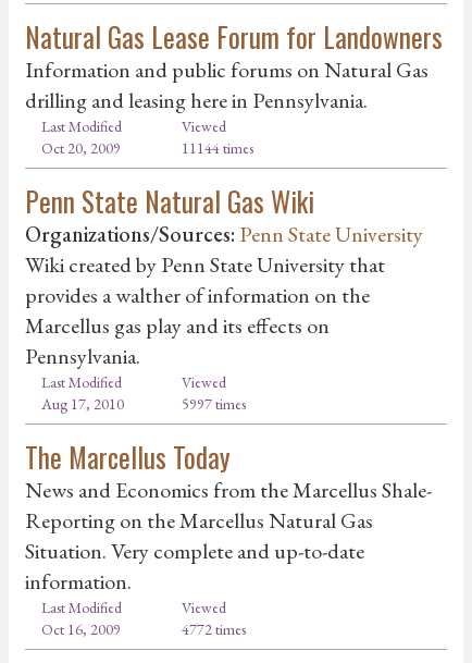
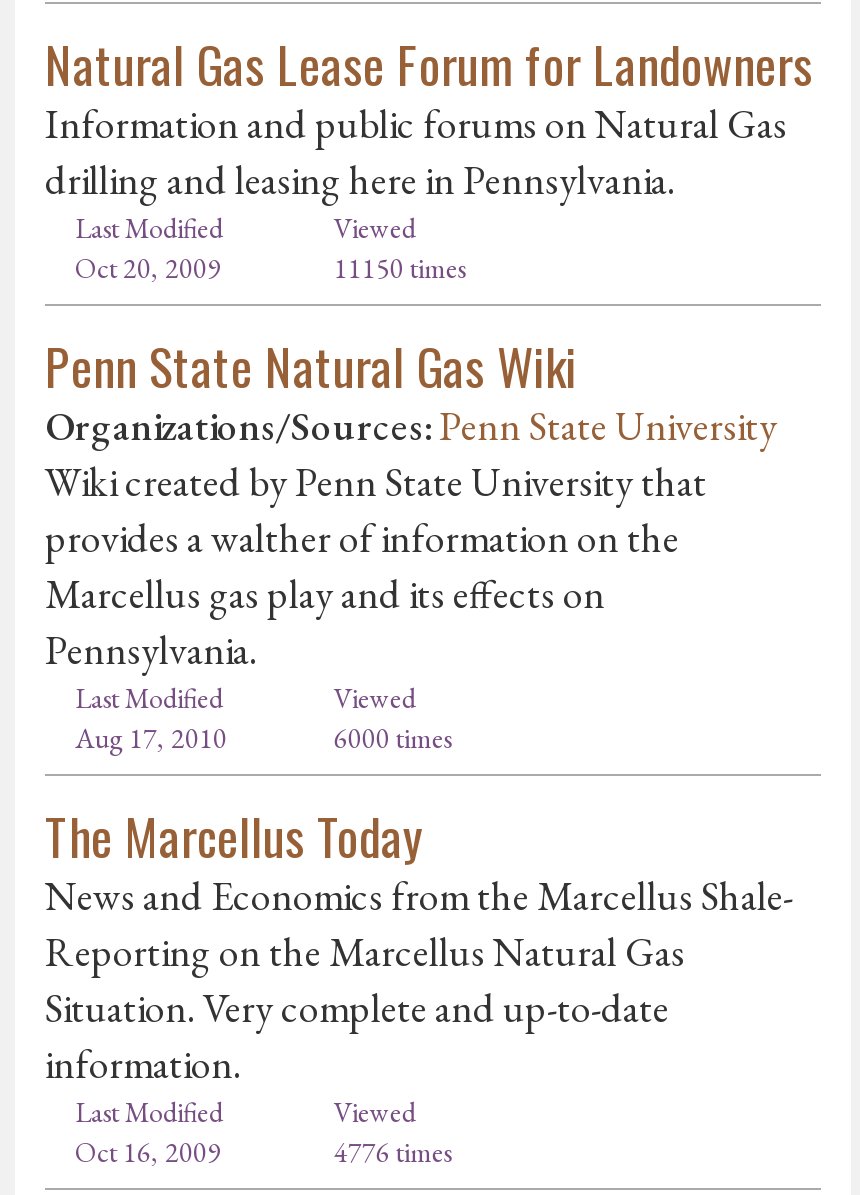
- 11144 times
+ 11150 times

- 5997 times
+ 6000 times

- 4772 times
+ 4776 times
